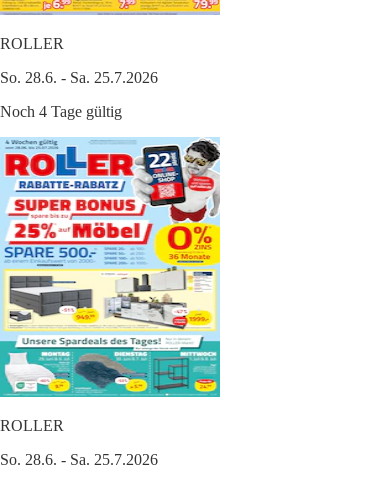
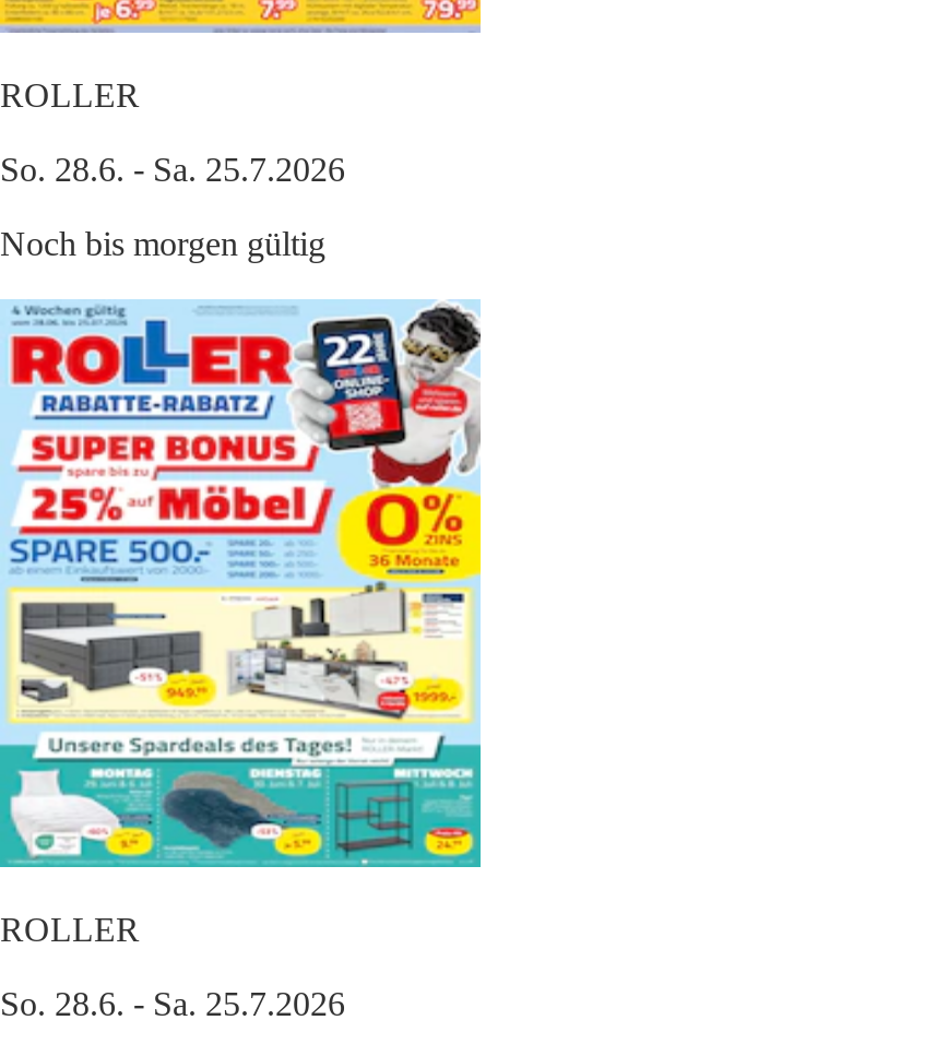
- Noch 4 Tage gültig
+ Noch bis morgen gültig
